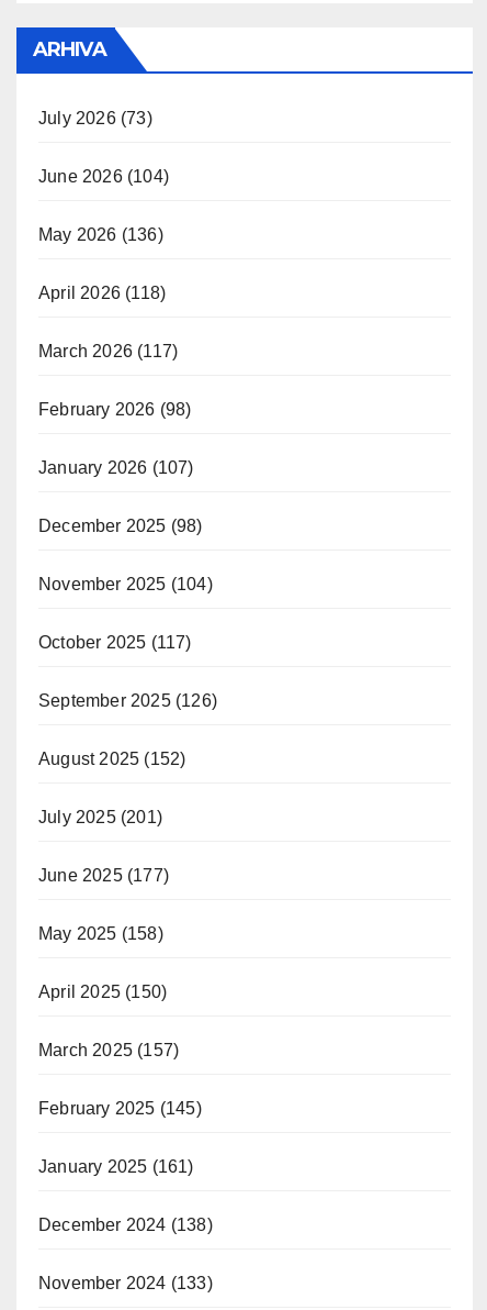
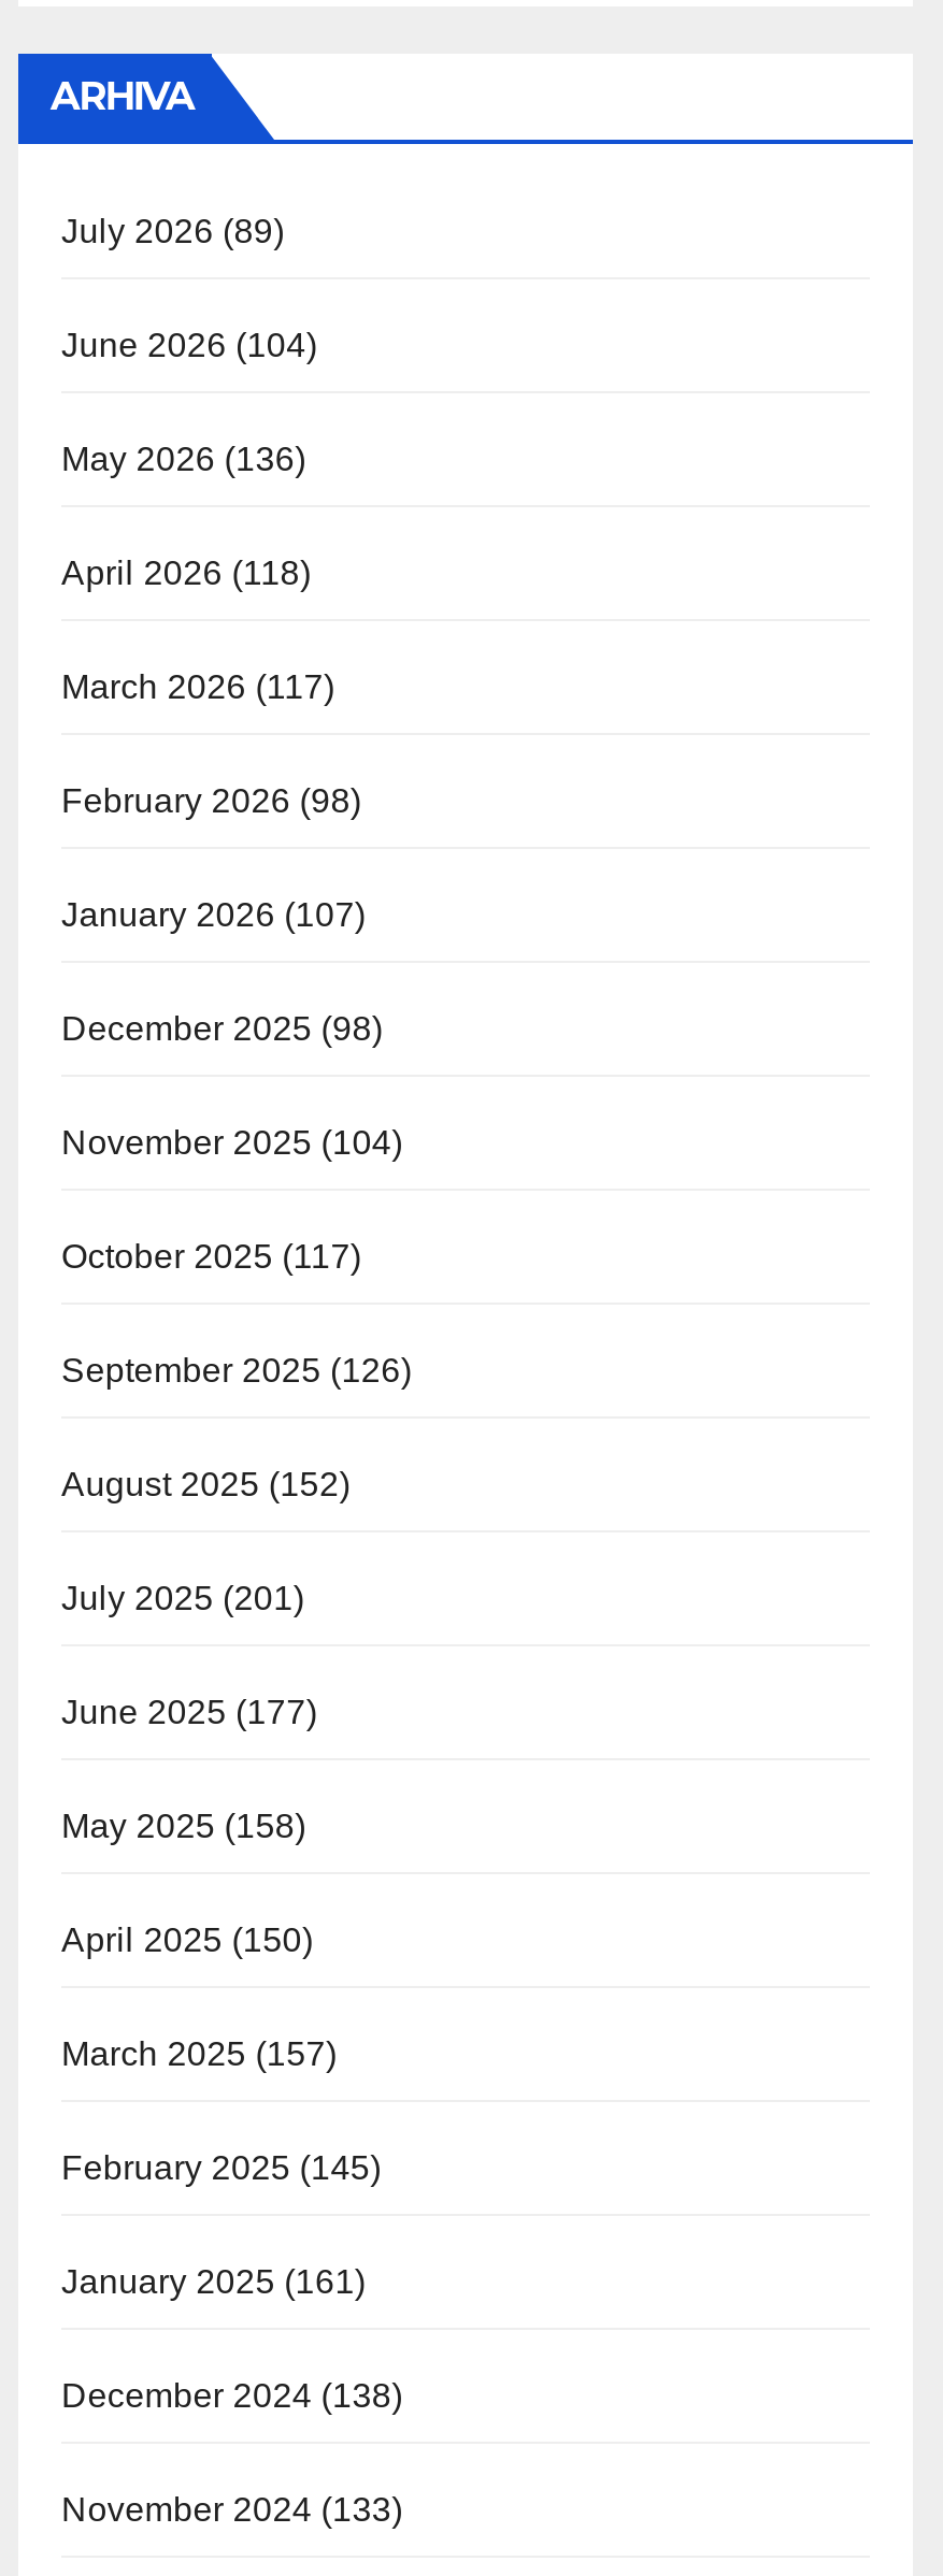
- July 2026 (73)
+ July 2026 (89)
